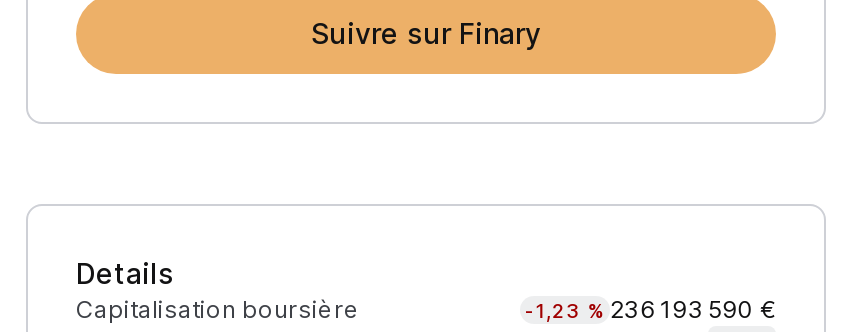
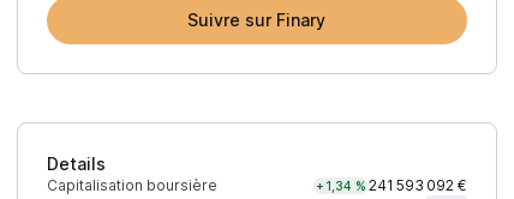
- -1,23 % 236 193 590 €
+ +1,34 % 241 593 092 €
